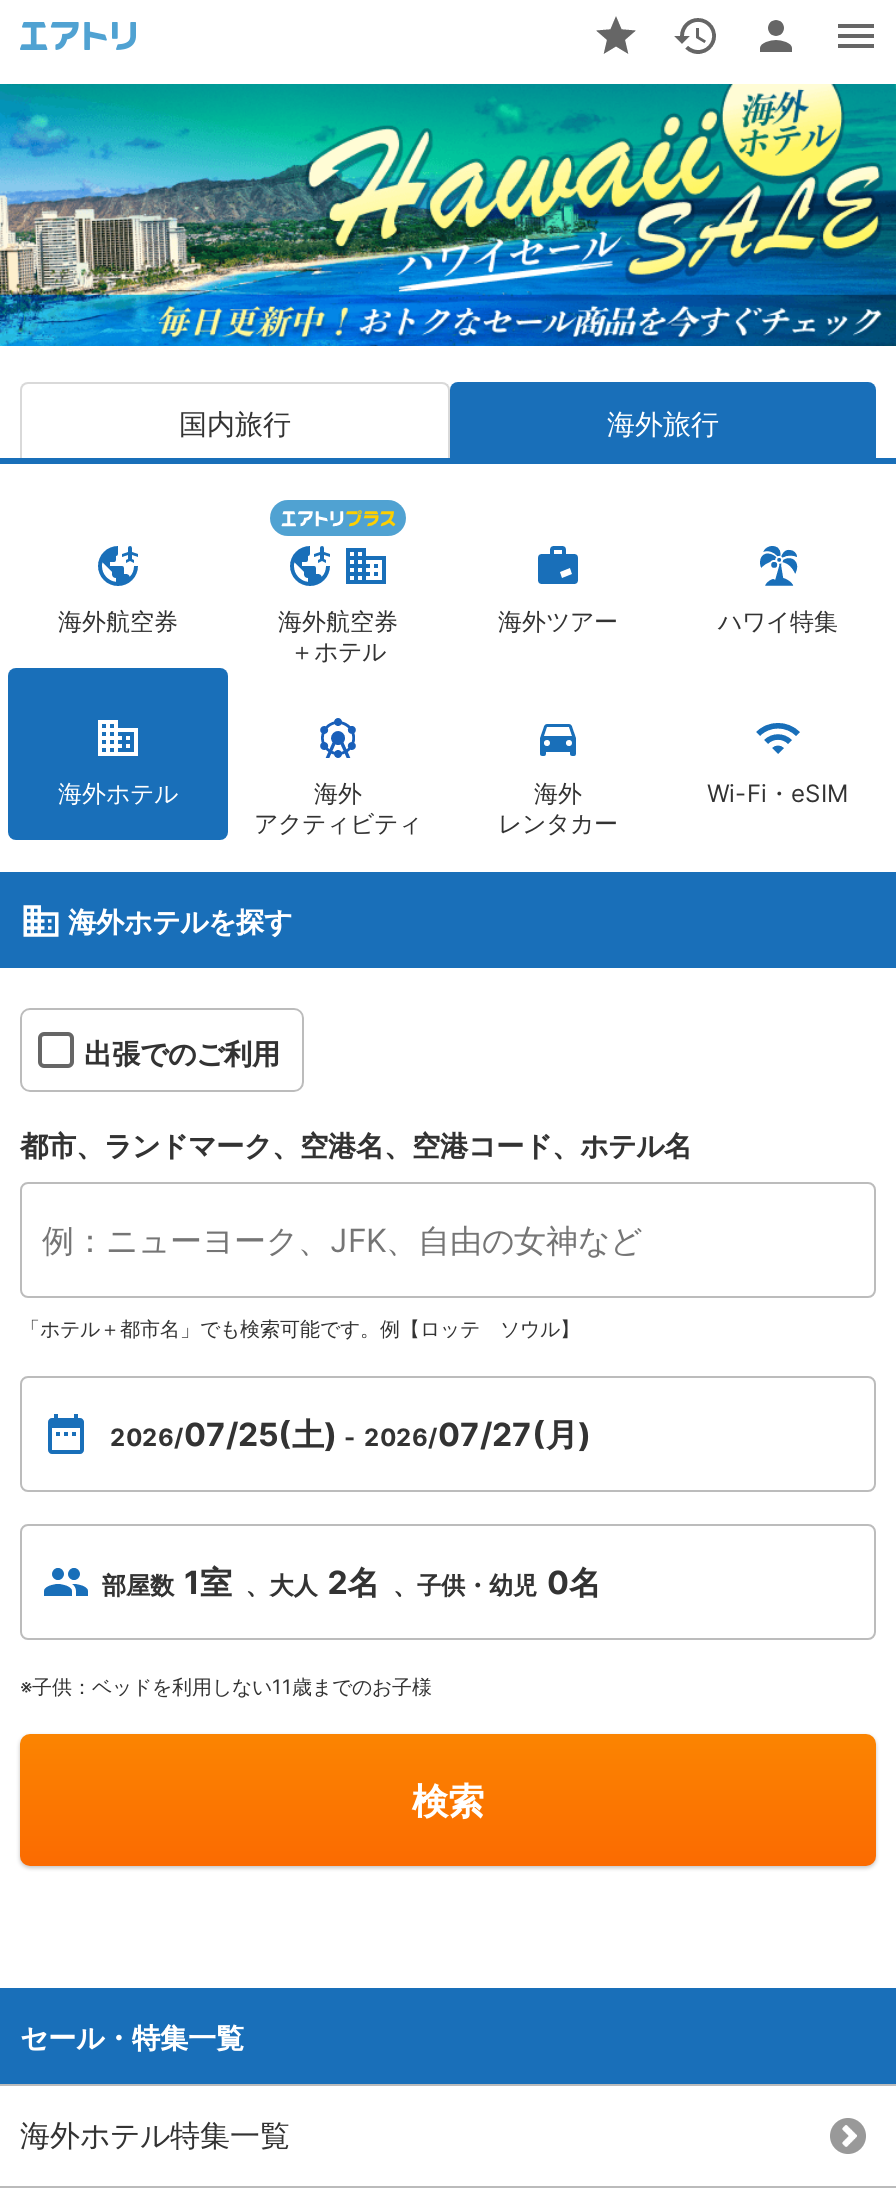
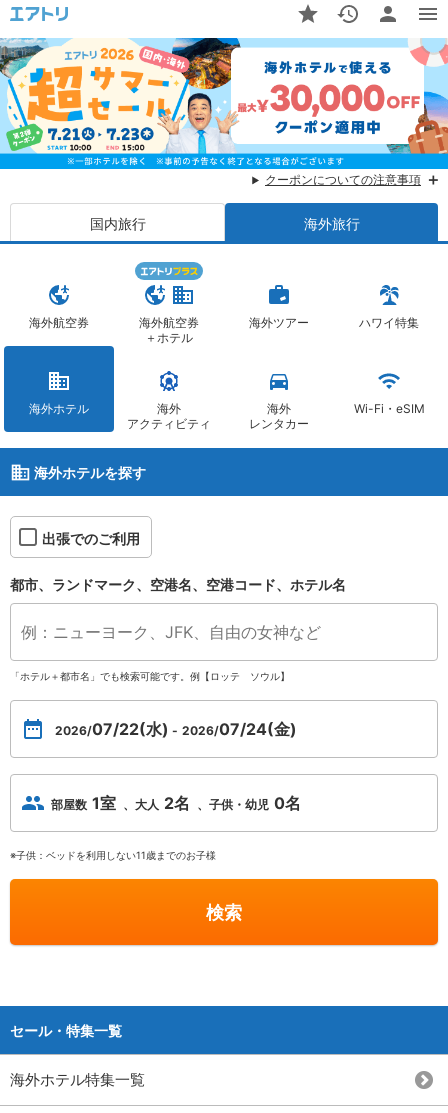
+ クーポンについての注意事項

- [image]
+ [image]

- 2026/07/25(土)
- 2026/07/27(月)
+ 2026/07/22(水)
+ 2026/07/24(金)
